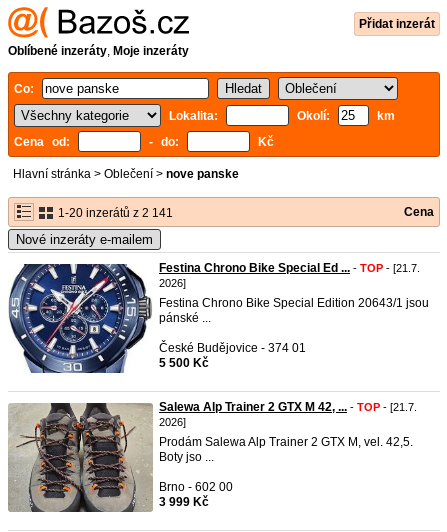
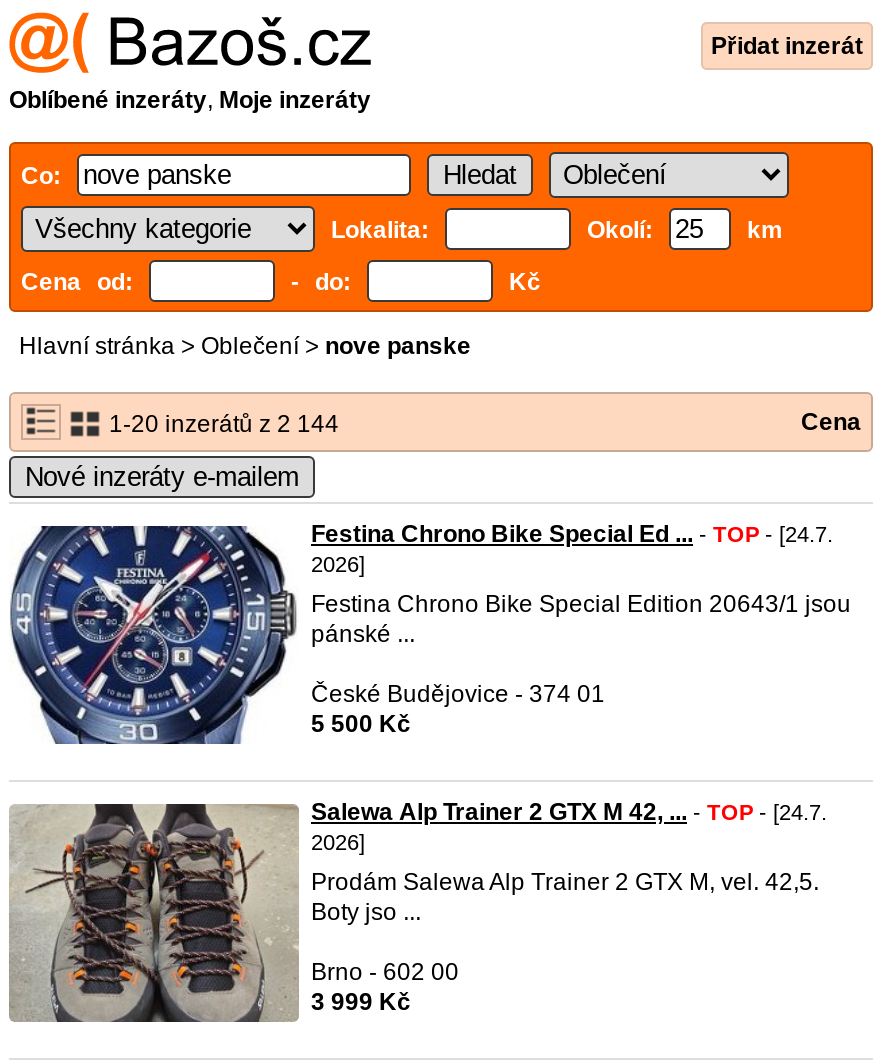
- 1-20 inzerátů z 2 141
+ 1-20 inzerátů z 2 144

- Festina Chrono Bike Special Ed ... - TOP - [21.7.
+ Festina Chrono Bike Special Ed ... - TOP - [24.7.

- Salewa Alp Trainer 2 GTX M 42, ... - TOP - [21.7.
+ Salewa Alp Trainer 2 GTX M 42, ... - TOP - [24.7.
